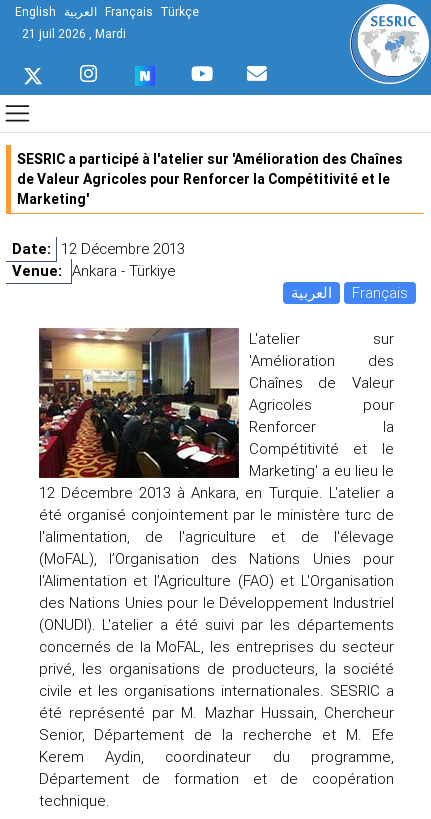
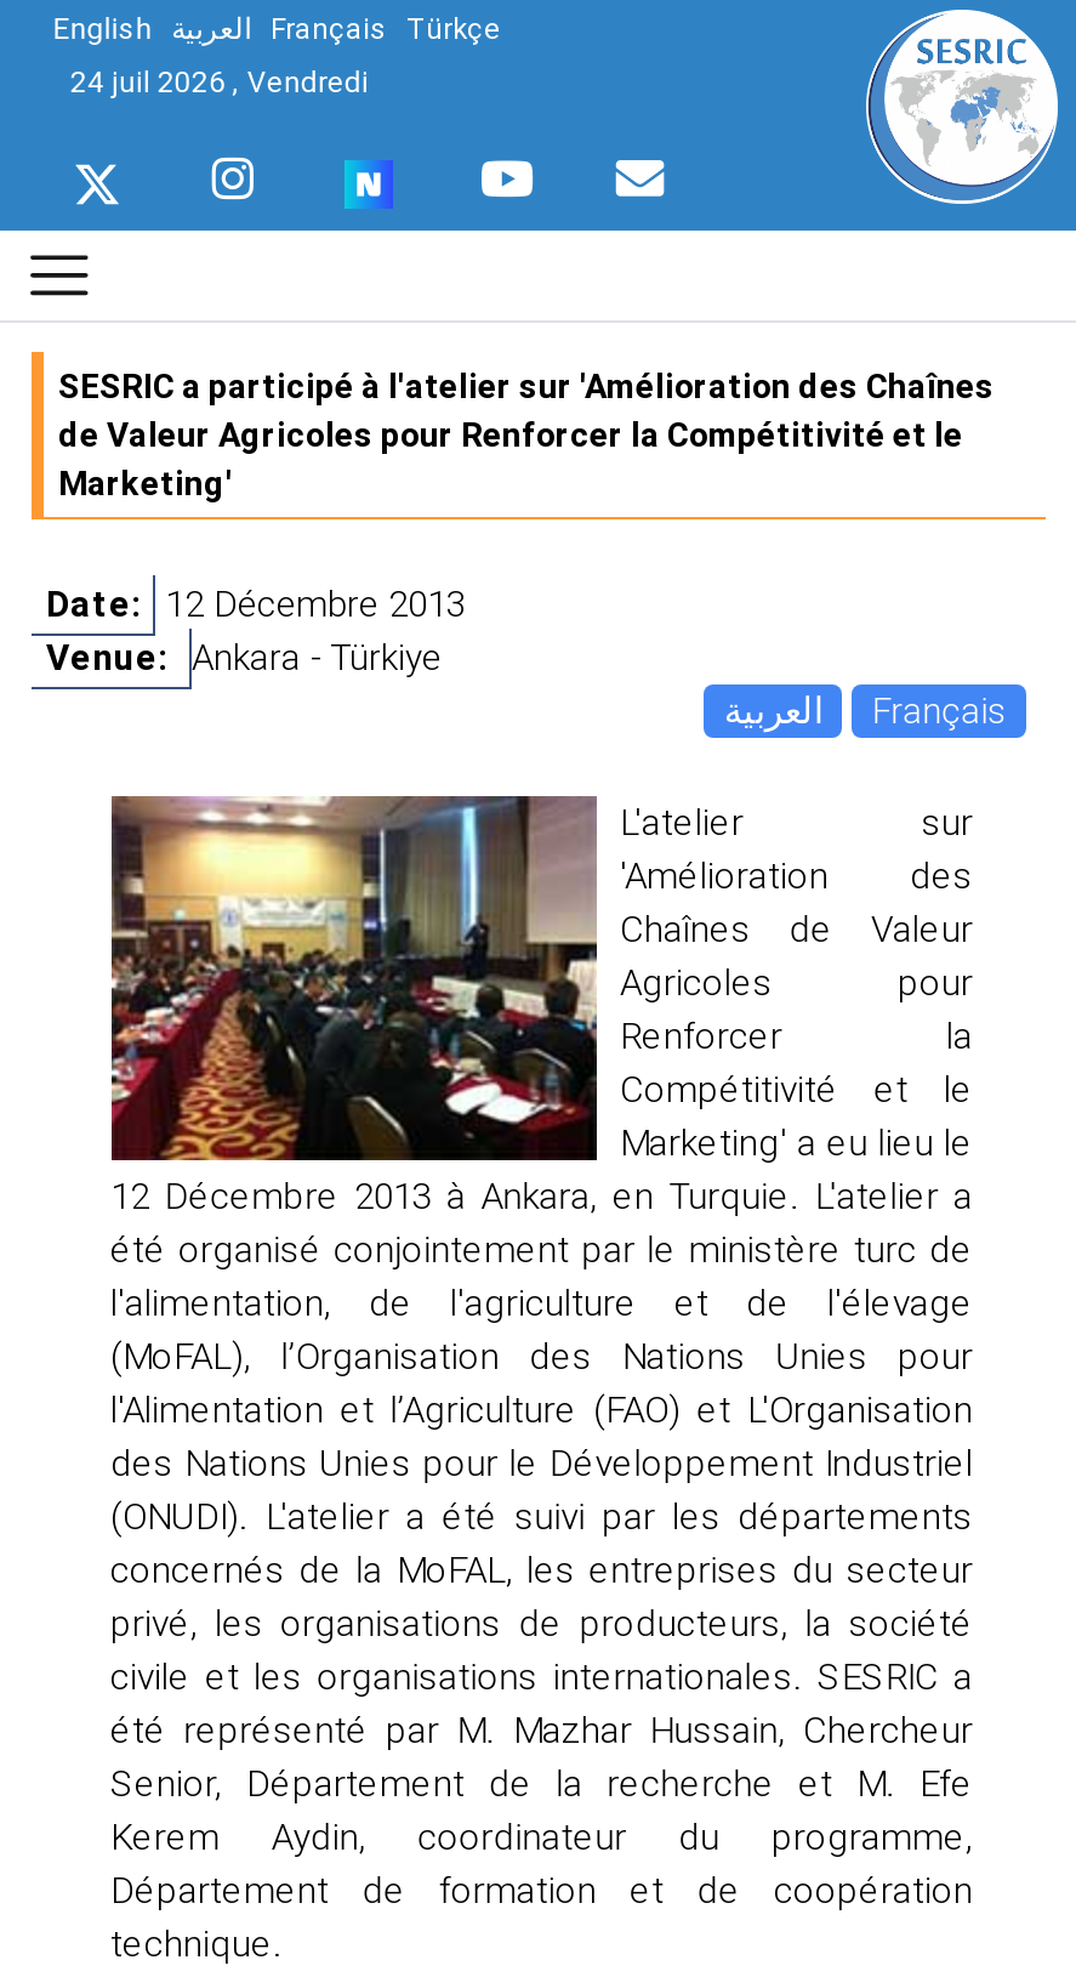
- 21 juil 2026 , Mardi
+ 24 juil 2026 , Vendredi
